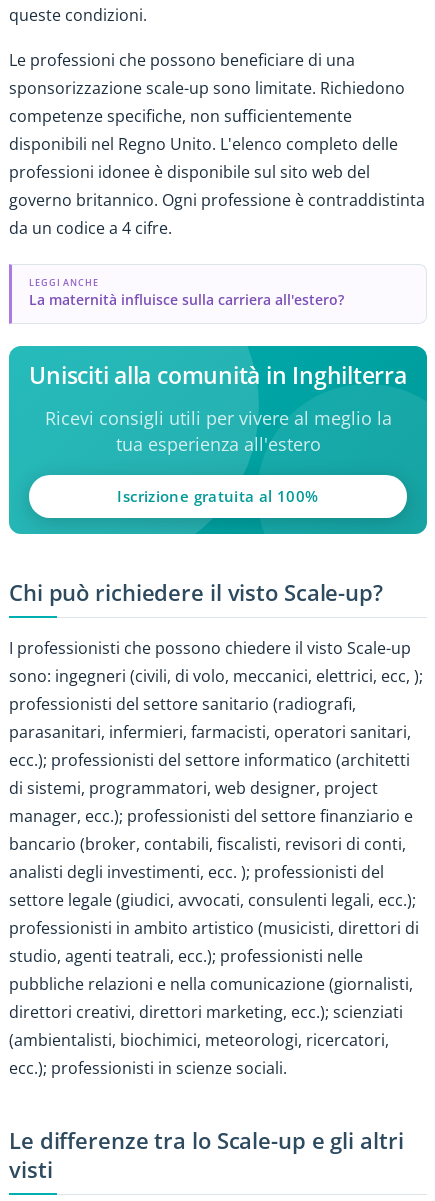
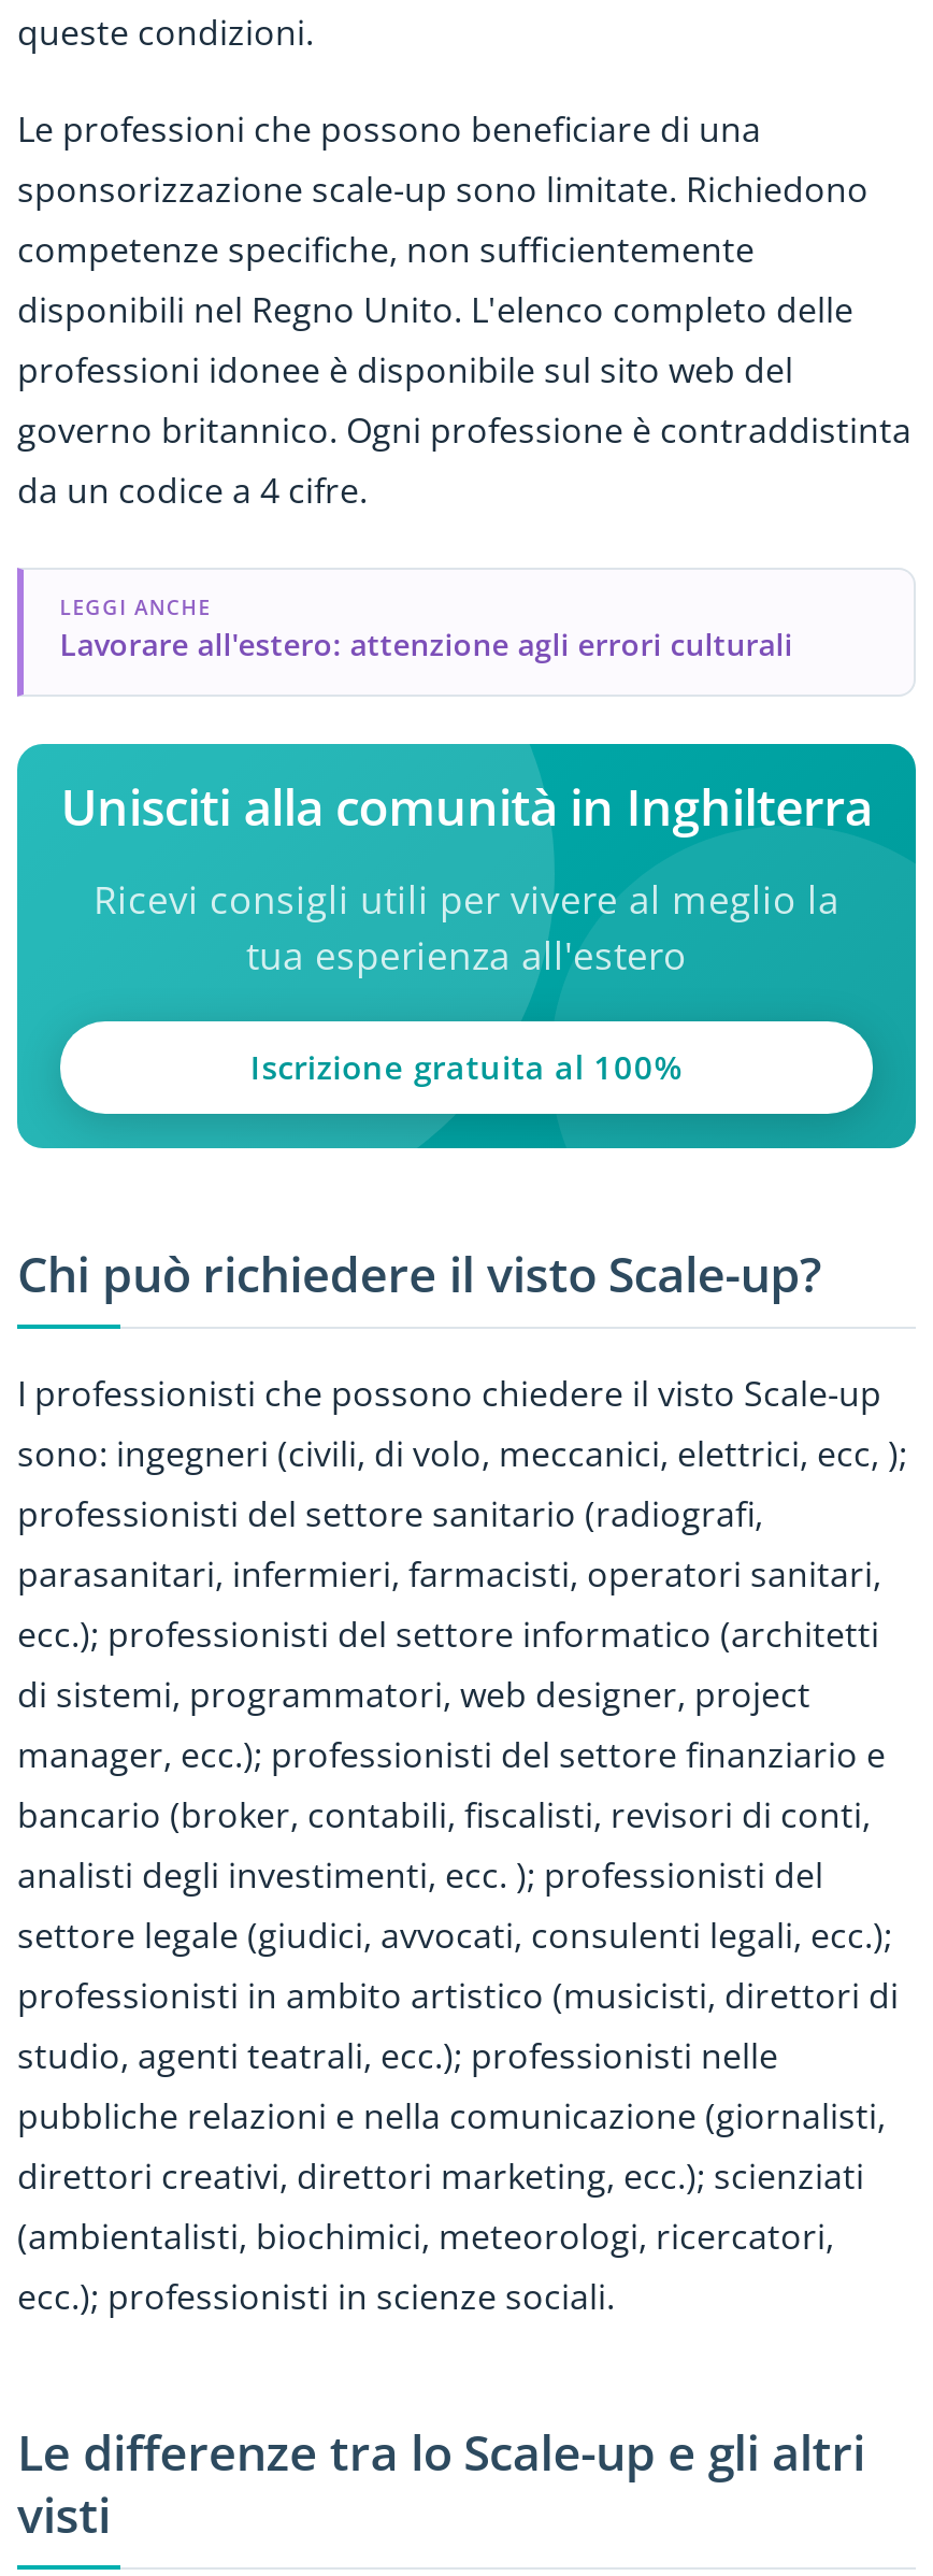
- La maternità influisce sulla carriera all'estero?
+ Lavorare all'estero: attenzione agli errori culturali
